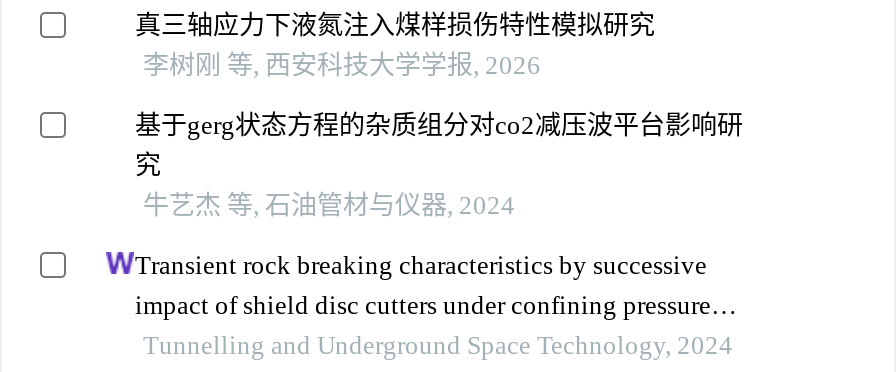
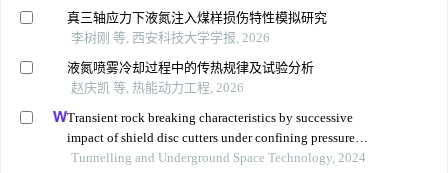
- 基于gerg状态方程的杂质组分对co2减压波平台影响研
- 究
- 牛艺杰 等, 石油管材与仪器, 2024
+ 液氮喷雾冷却过程中的传热规律及试验分析
+ 赵庆凯 等, 热能动力工程, 2026
